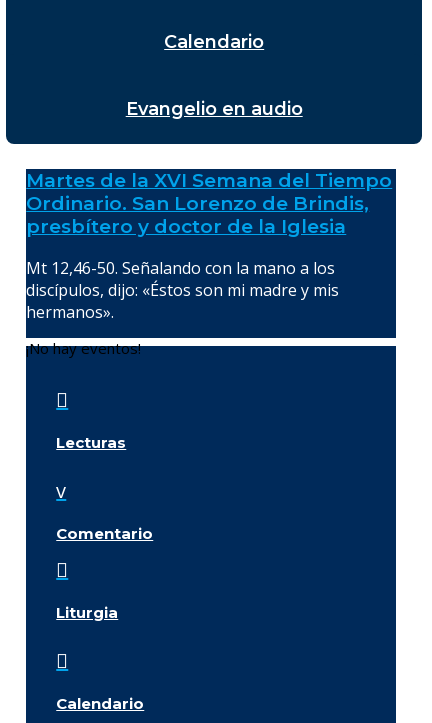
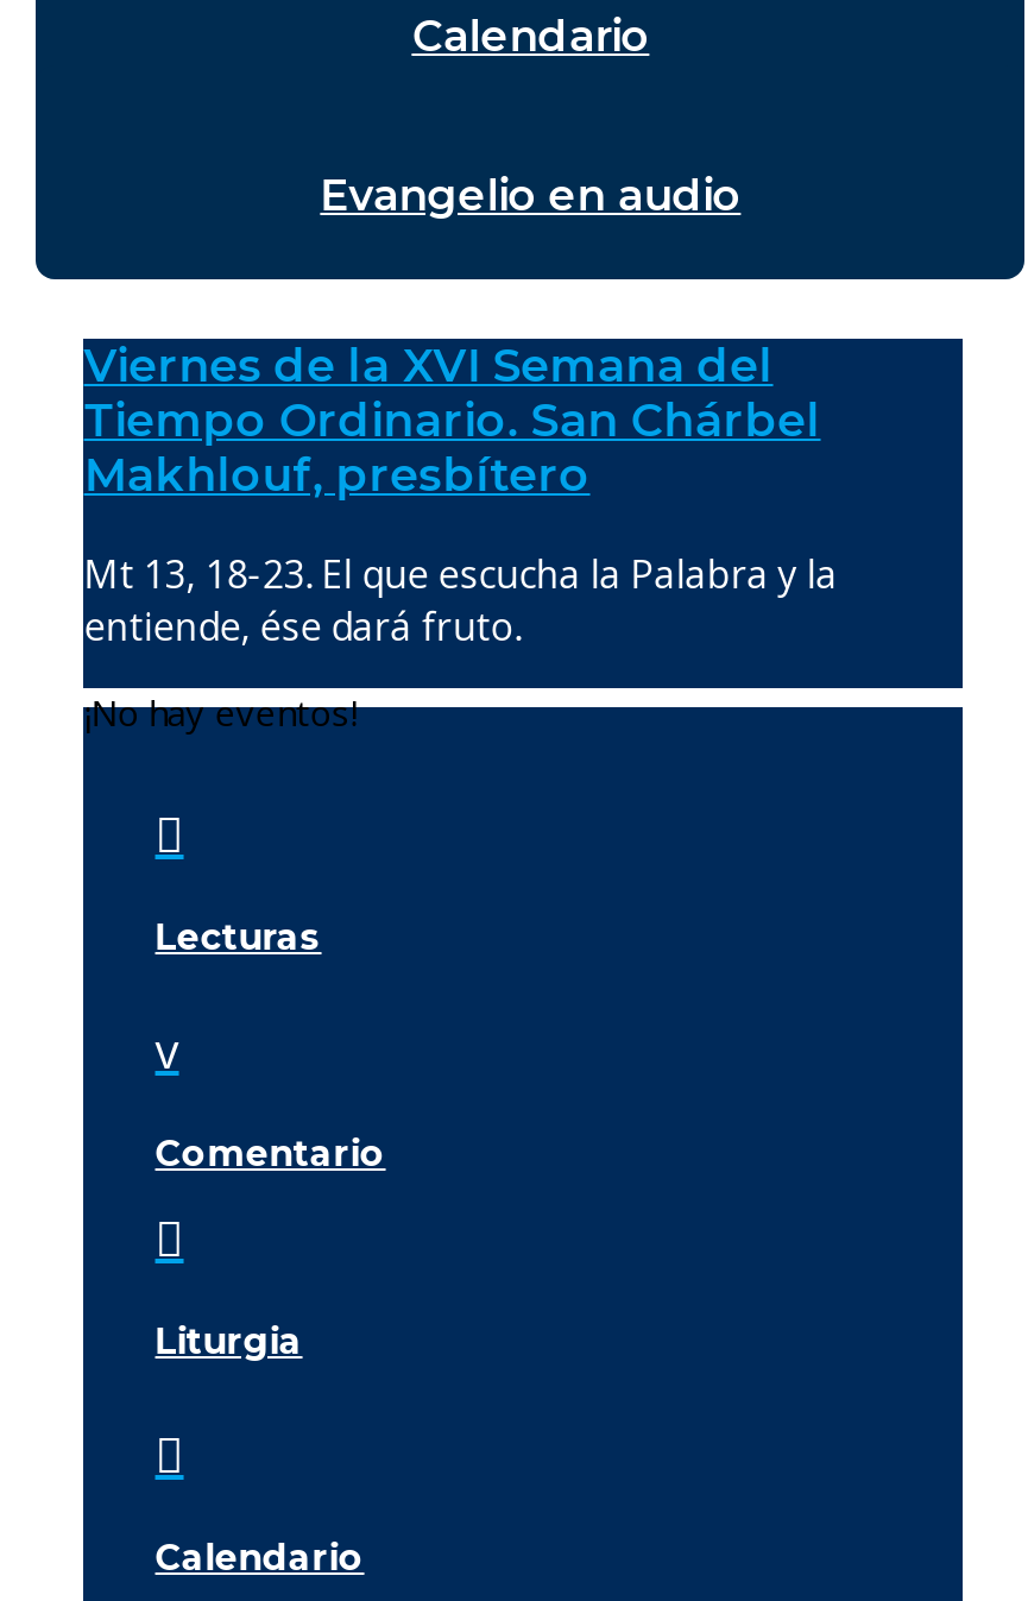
- Martes de la XVI Semana del Tiempo
- Ordinario. San Lorenzo de Brindis,
- presbítero y doctor de la Iglesia
+ Viernes de la XVI Semana del
+ Tiempo Ordinario. San Chárbel
+ Makhlouf, presbítero

- Mt 12,46-50. Señalando con la mano a los
- discípulos, dijo: «Éstos son mi madre y mis
- hermanos».
+ Mt 13, 18-23. El que escucha la Palabra y la
+ entiende, ése dará fruto.
